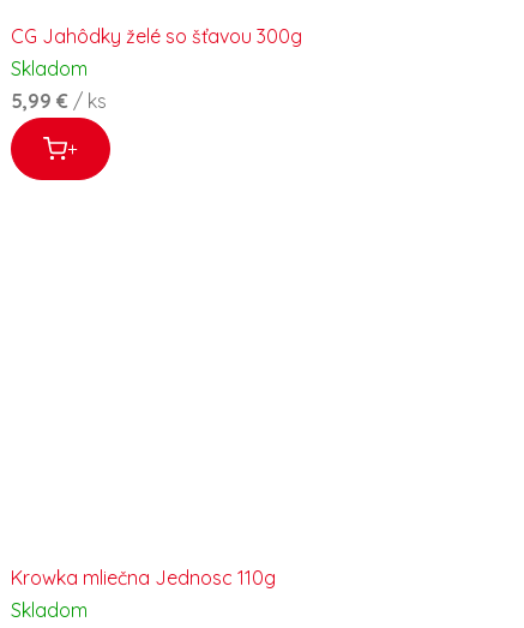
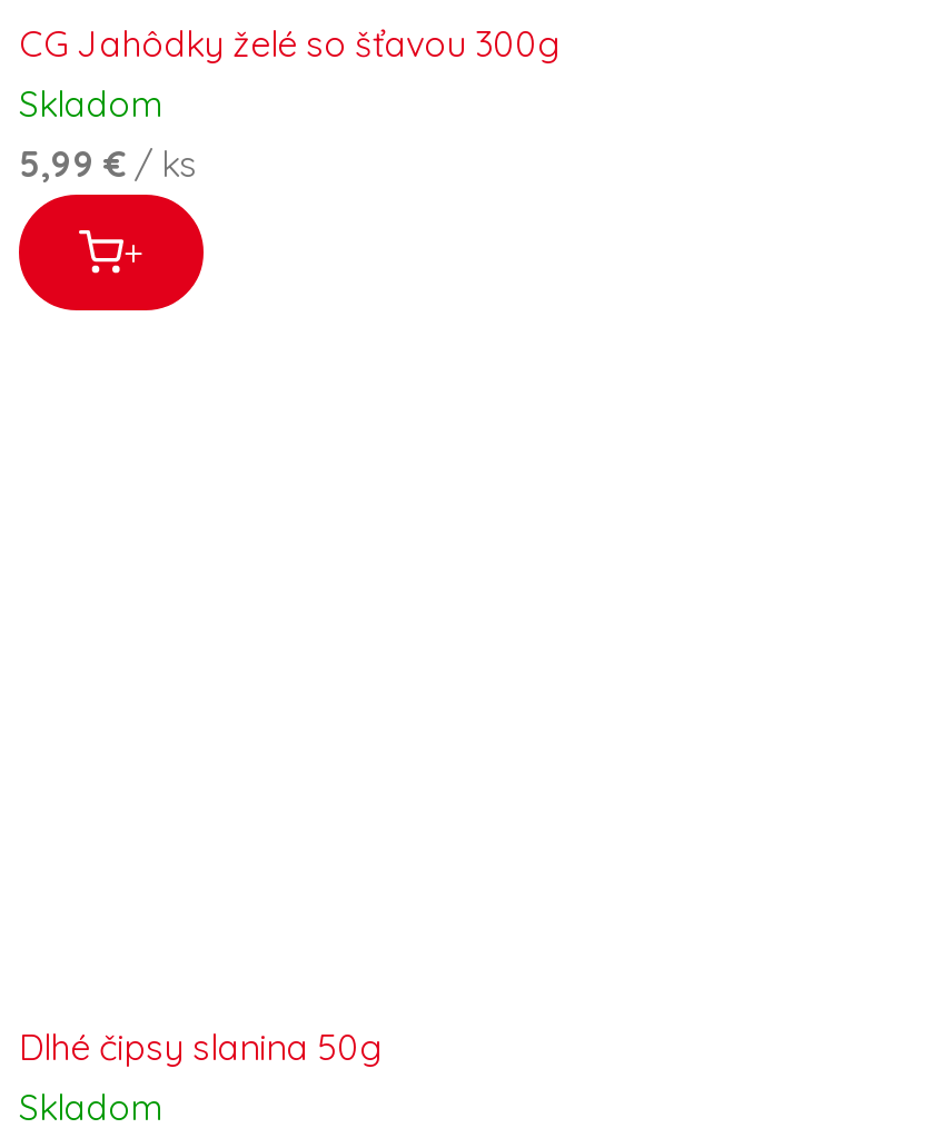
- Krowka mliečna Jednosc 110g
+ Dlhé čipsy slanina 50g
